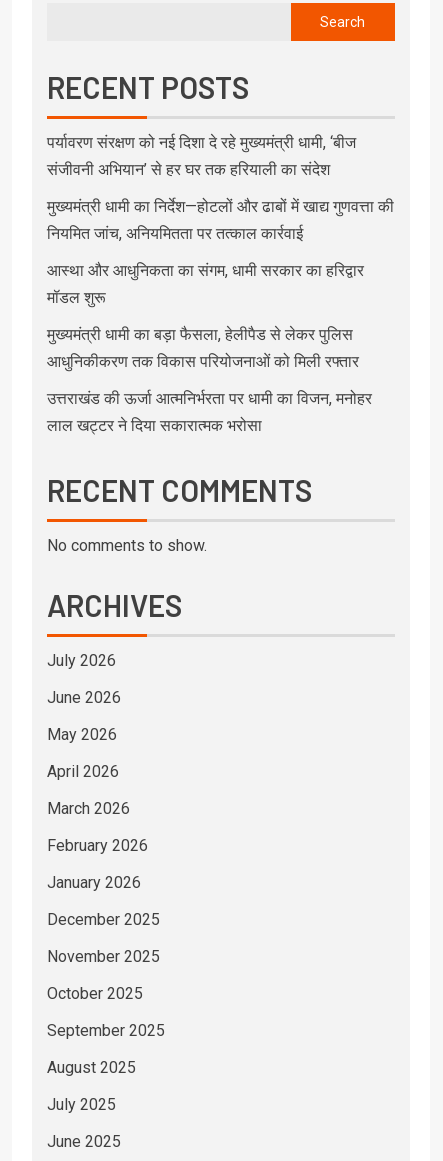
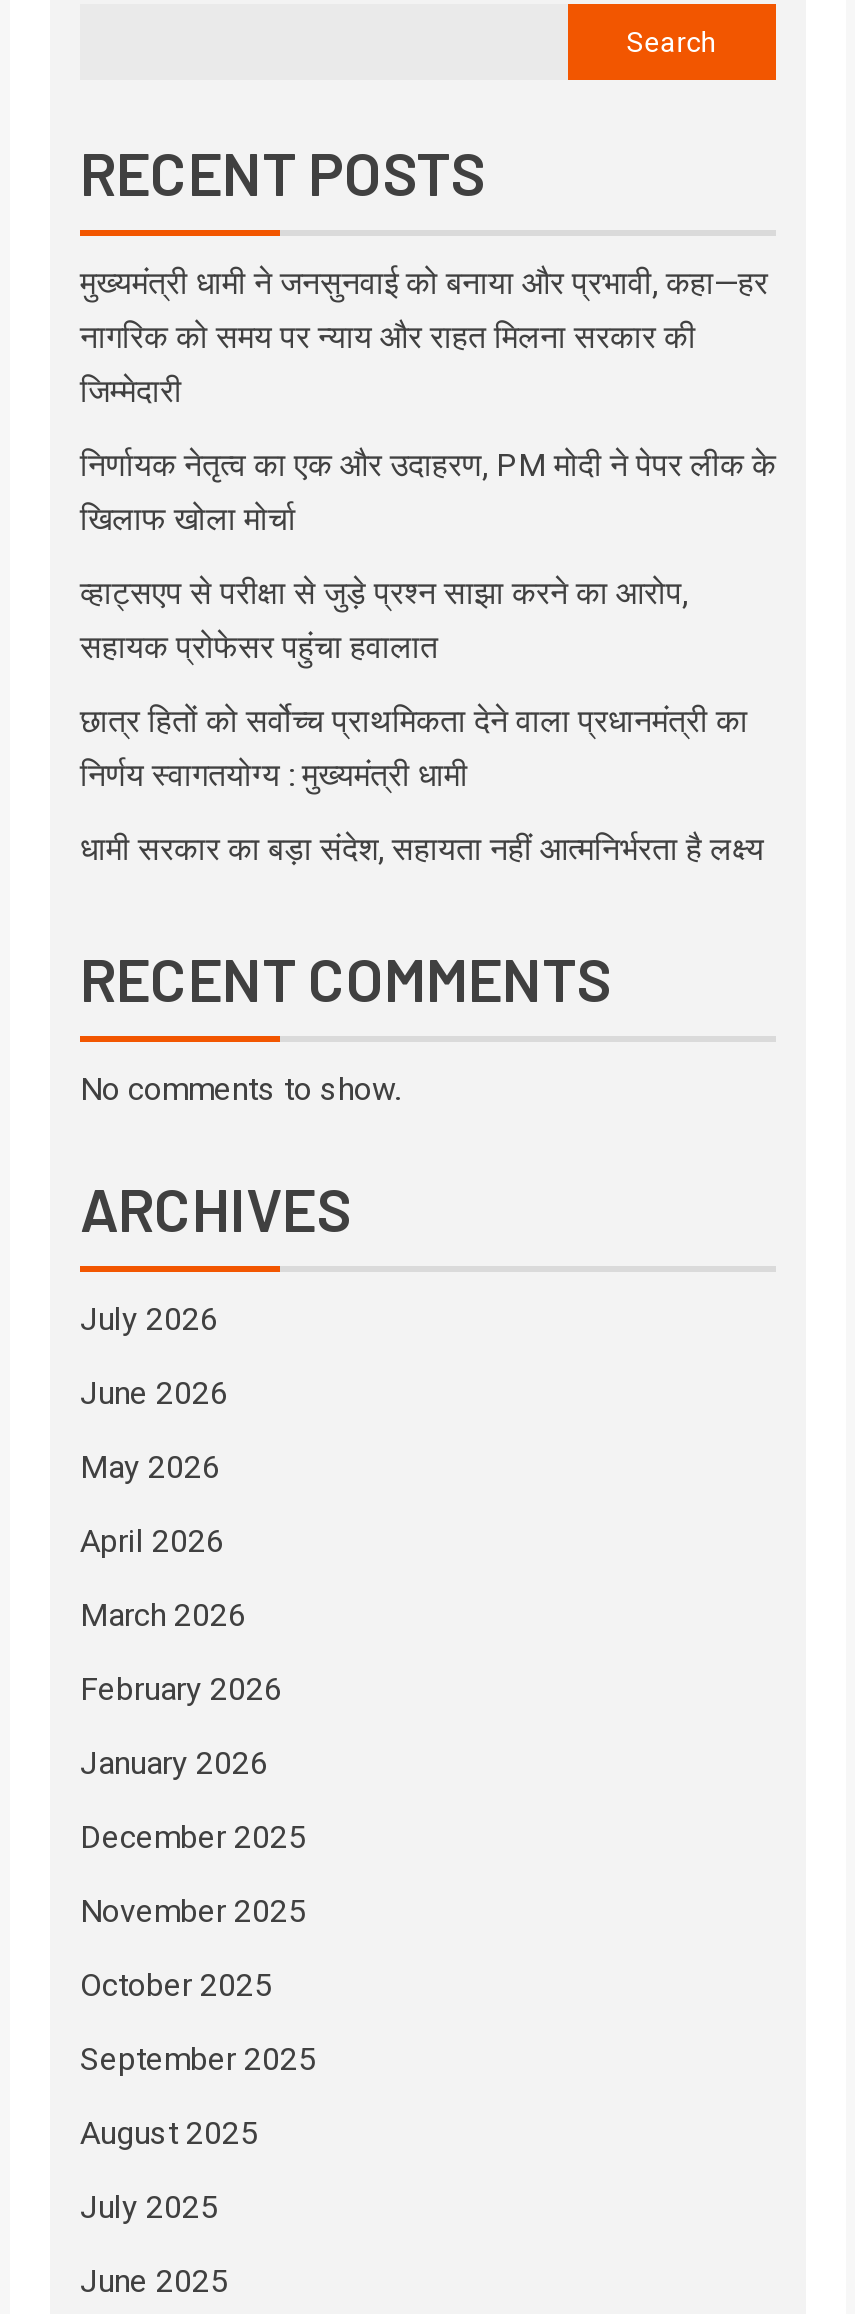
- पर्यावरण संरक्षण को नई दिशा दे रहे मुख्यमंत्री धामी, ‘बीज
- संजीवनी अभियान’ से हर घर तक हरियाली का संदेश
+ मुख्यमंत्री धामी ने जनसुनवाई को बनाया और प्रभावी, कहा—हर
+ नागरिक को समय पर न्याय और राहत मिलना सरकार की
+ जिम्मेदारी

- मुख्यमंत्री धामी का निर्देश—होटलों और ढाबों में खाद्य गुणवत्ता की
- नियमित जांच, अनियमितता पर तत्काल कार्रवाई
+ निर्णायक नेतृत्व का एक और उदाहरण, PM मोदी ने पेपर लीक के
+ खिलाफ खोला मोर्चा

- आस्था और आधुनिकता का संगम, धामी सरकार का हरिद्वार
- मॉडल शुरू
+ व्हाट्सएप से परीक्षा से जुड़े प्रश्न साझा करने का आरोप,
+ सहायक प्रोफेसर पहुंचा हवालात

- मुख्यमंत्री धामी का बड़ा फैसला, हेलीपैड से लेकर पुलिस
- आधुनिकीकरण तक विकास परियोजनाओं को मिली रफ्तार
+ छात्र हितों को सर्वोच्च प्राथमिकता देने वाला प्रधानमंत्री का
+ निर्णय स्वागतयोग्य : मुख्यमंत्री धामी

- उत्तराखंड की ऊर्जा आत्मनिर्भरता पर धामी का विजन, मनोहर
- लाल खट्टर ने दिया सकारात्मक भरोसा
+ धामी सरकार का बड़ा संदेश, सहायता नहीं आत्मनिर्भरता है लक्ष्य
